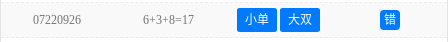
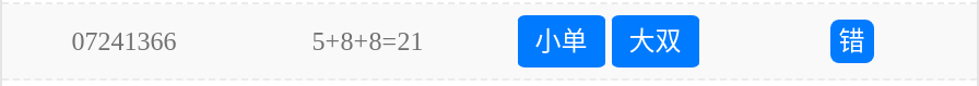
- 07220926
+ 07241366

- 6+3+8=17
+ 5+8+8=21
